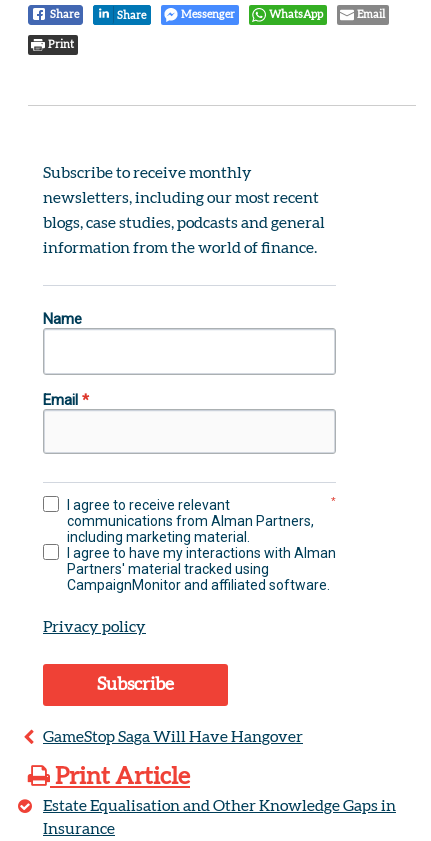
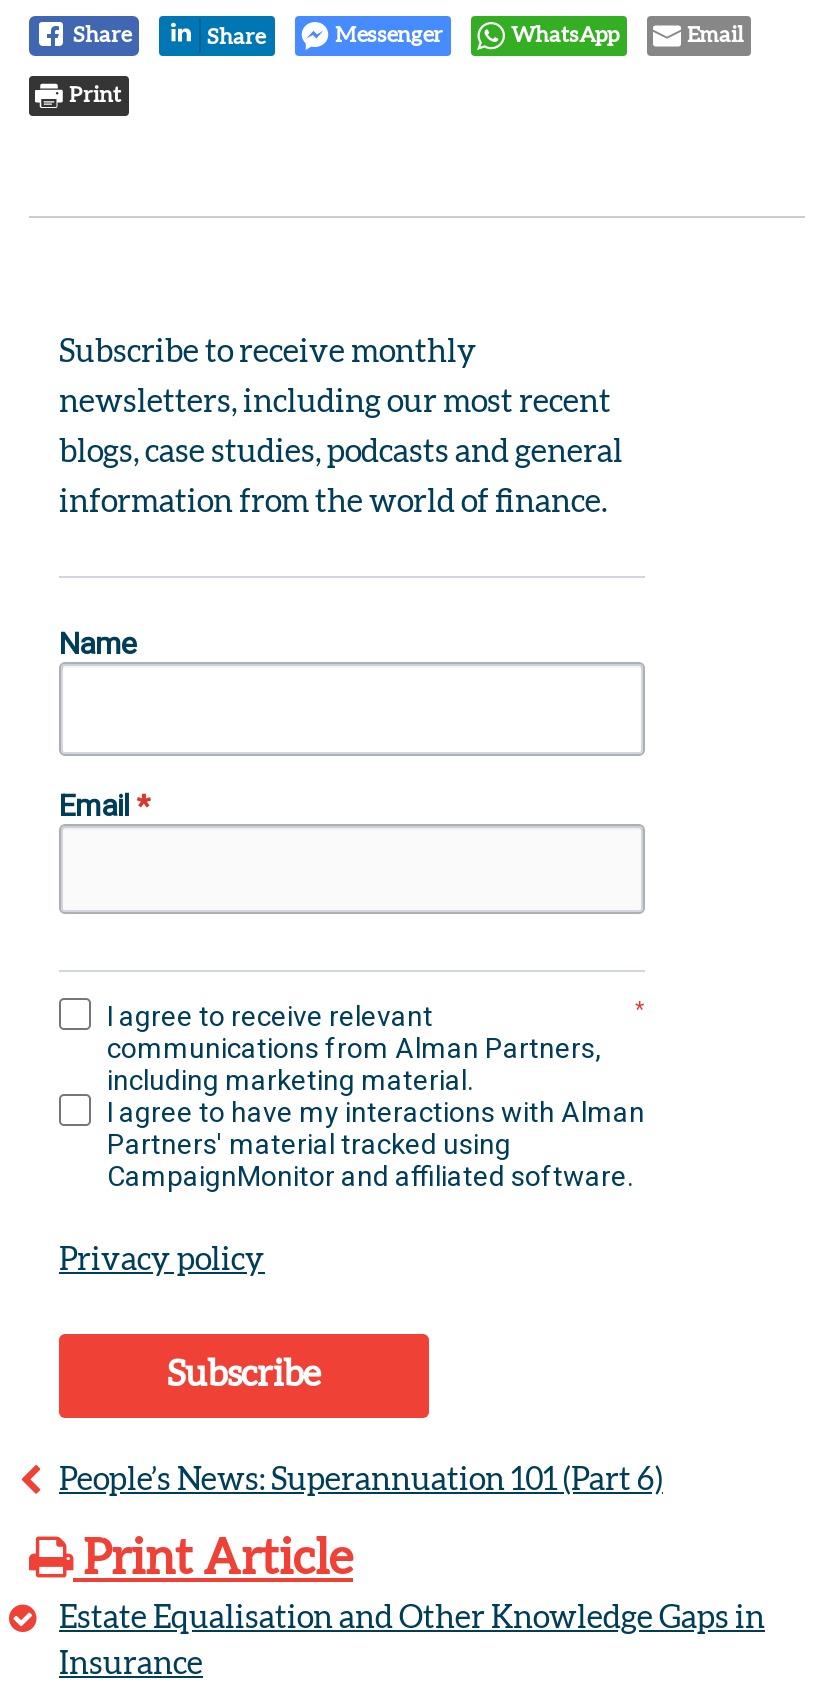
- GameStop Saga Will Have Hangover
+ People’s News: Superannuation 101 (Part 6)
